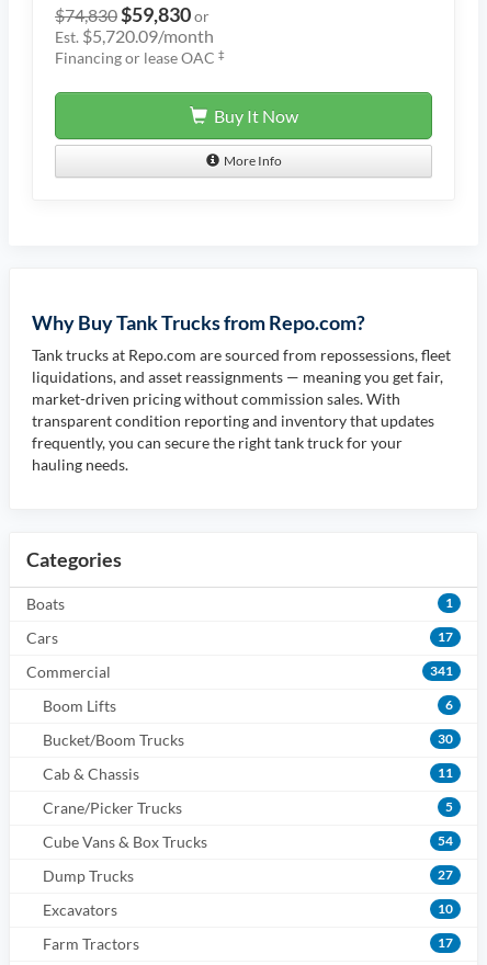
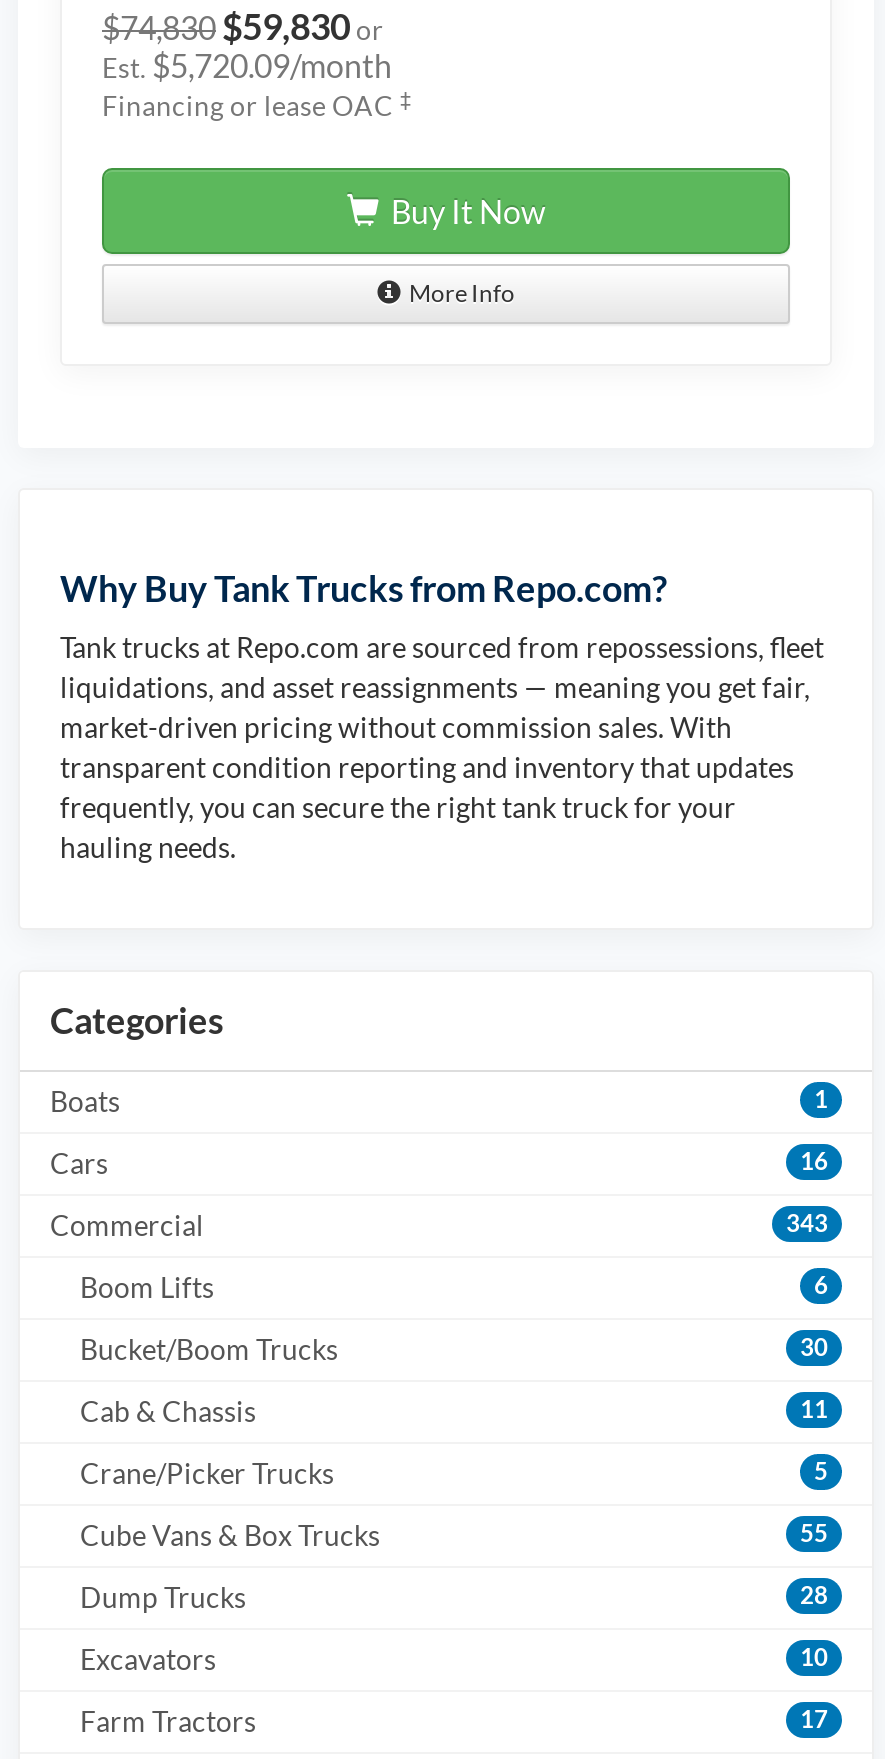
- 17
+ 16

- 341
+ 343

- 54
+ 55

- 27
+ 28
